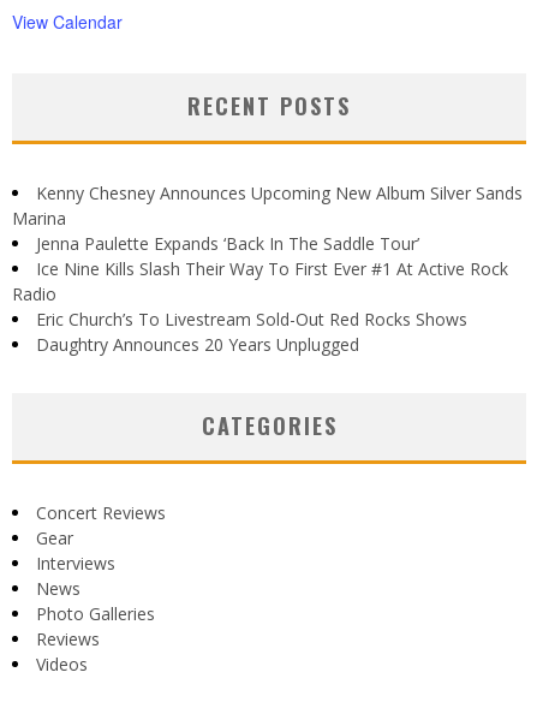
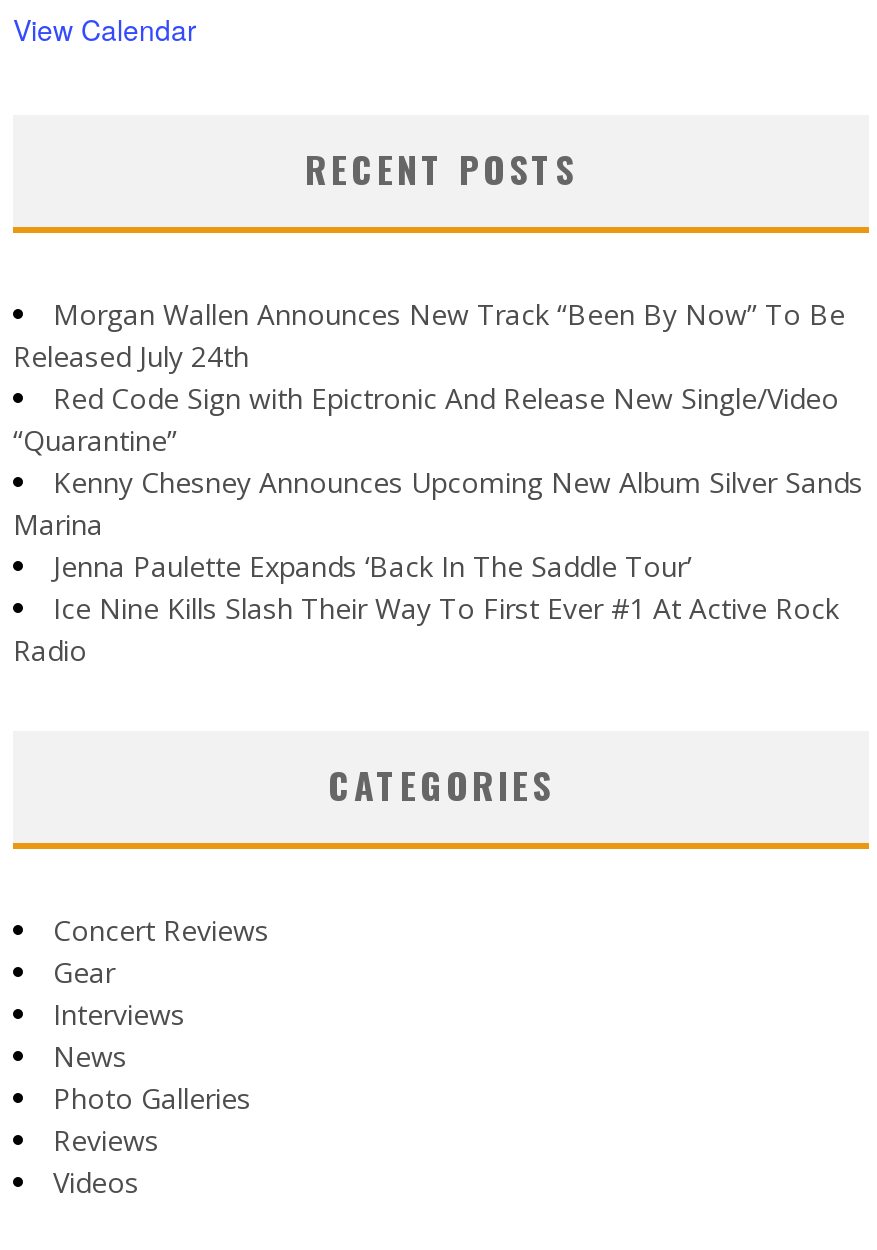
+ Morgan Wallen Announces New Track “Been By Now” To Be
+ Released July 24th
+ Red Code Sign with Epictronic And Release New Single/Video
+ “Quarantine”

moved down: Kenny Chesney Announces Upcoming New Album Silver Sands | Marina | Jenna Paulette Expands ‘Back In The Saddle Tour’ | Ice Nine Kills Slash Their Way To First Ever #1 At Active Rock | Radio

- Eric Church’s To Livestream Sold-Out Red Rocks Shows
- Daughtry Announces 20 Years Unplugged
